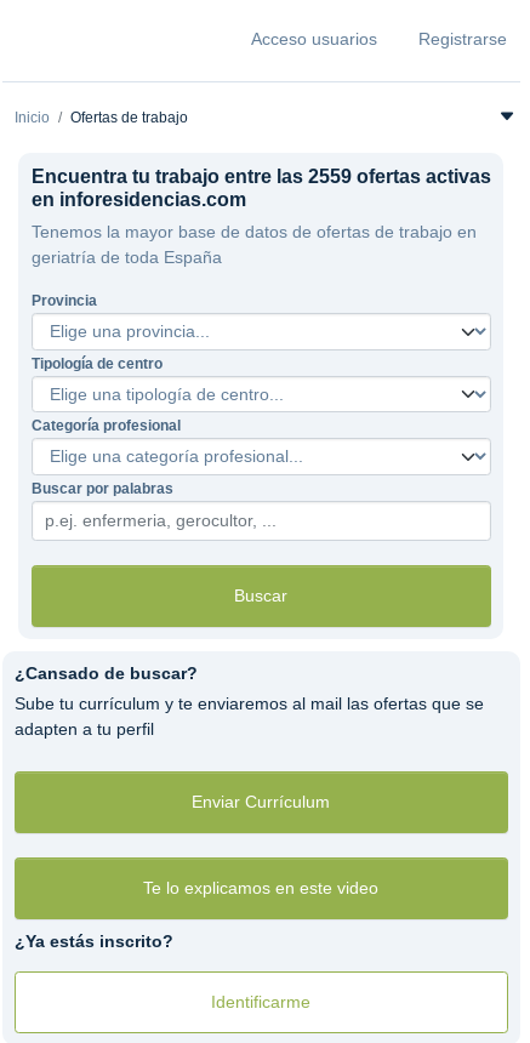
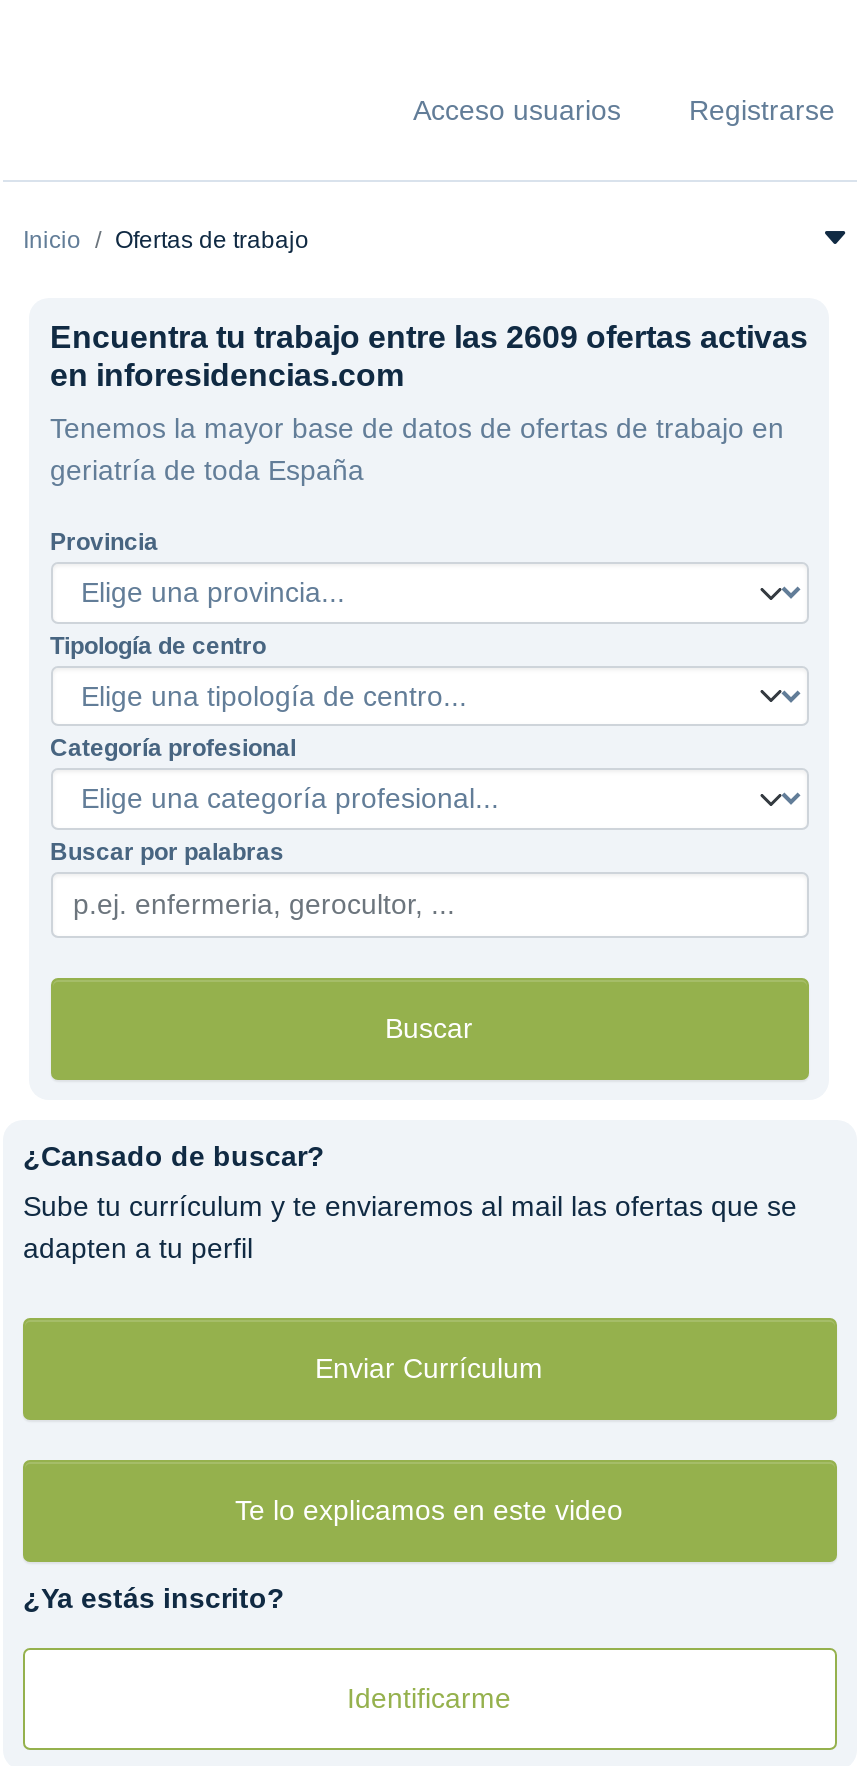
- Encuentra tu trabajo entre las 2559 ofertas activas
+ Encuentra tu trabajo entre las 2609 ofertas activas
